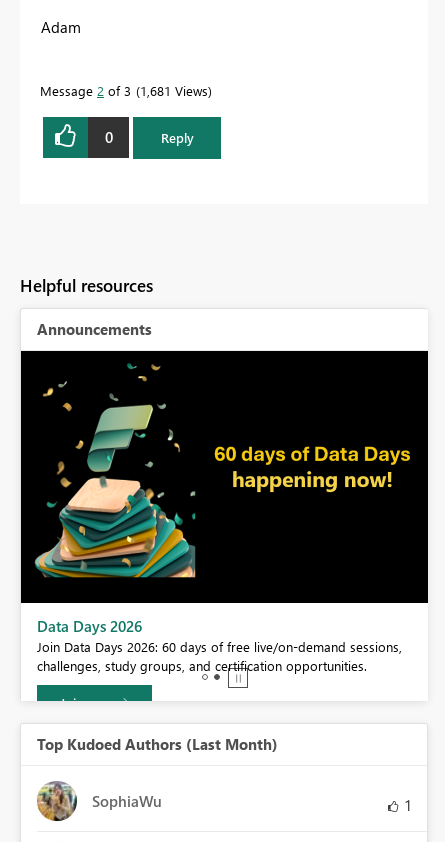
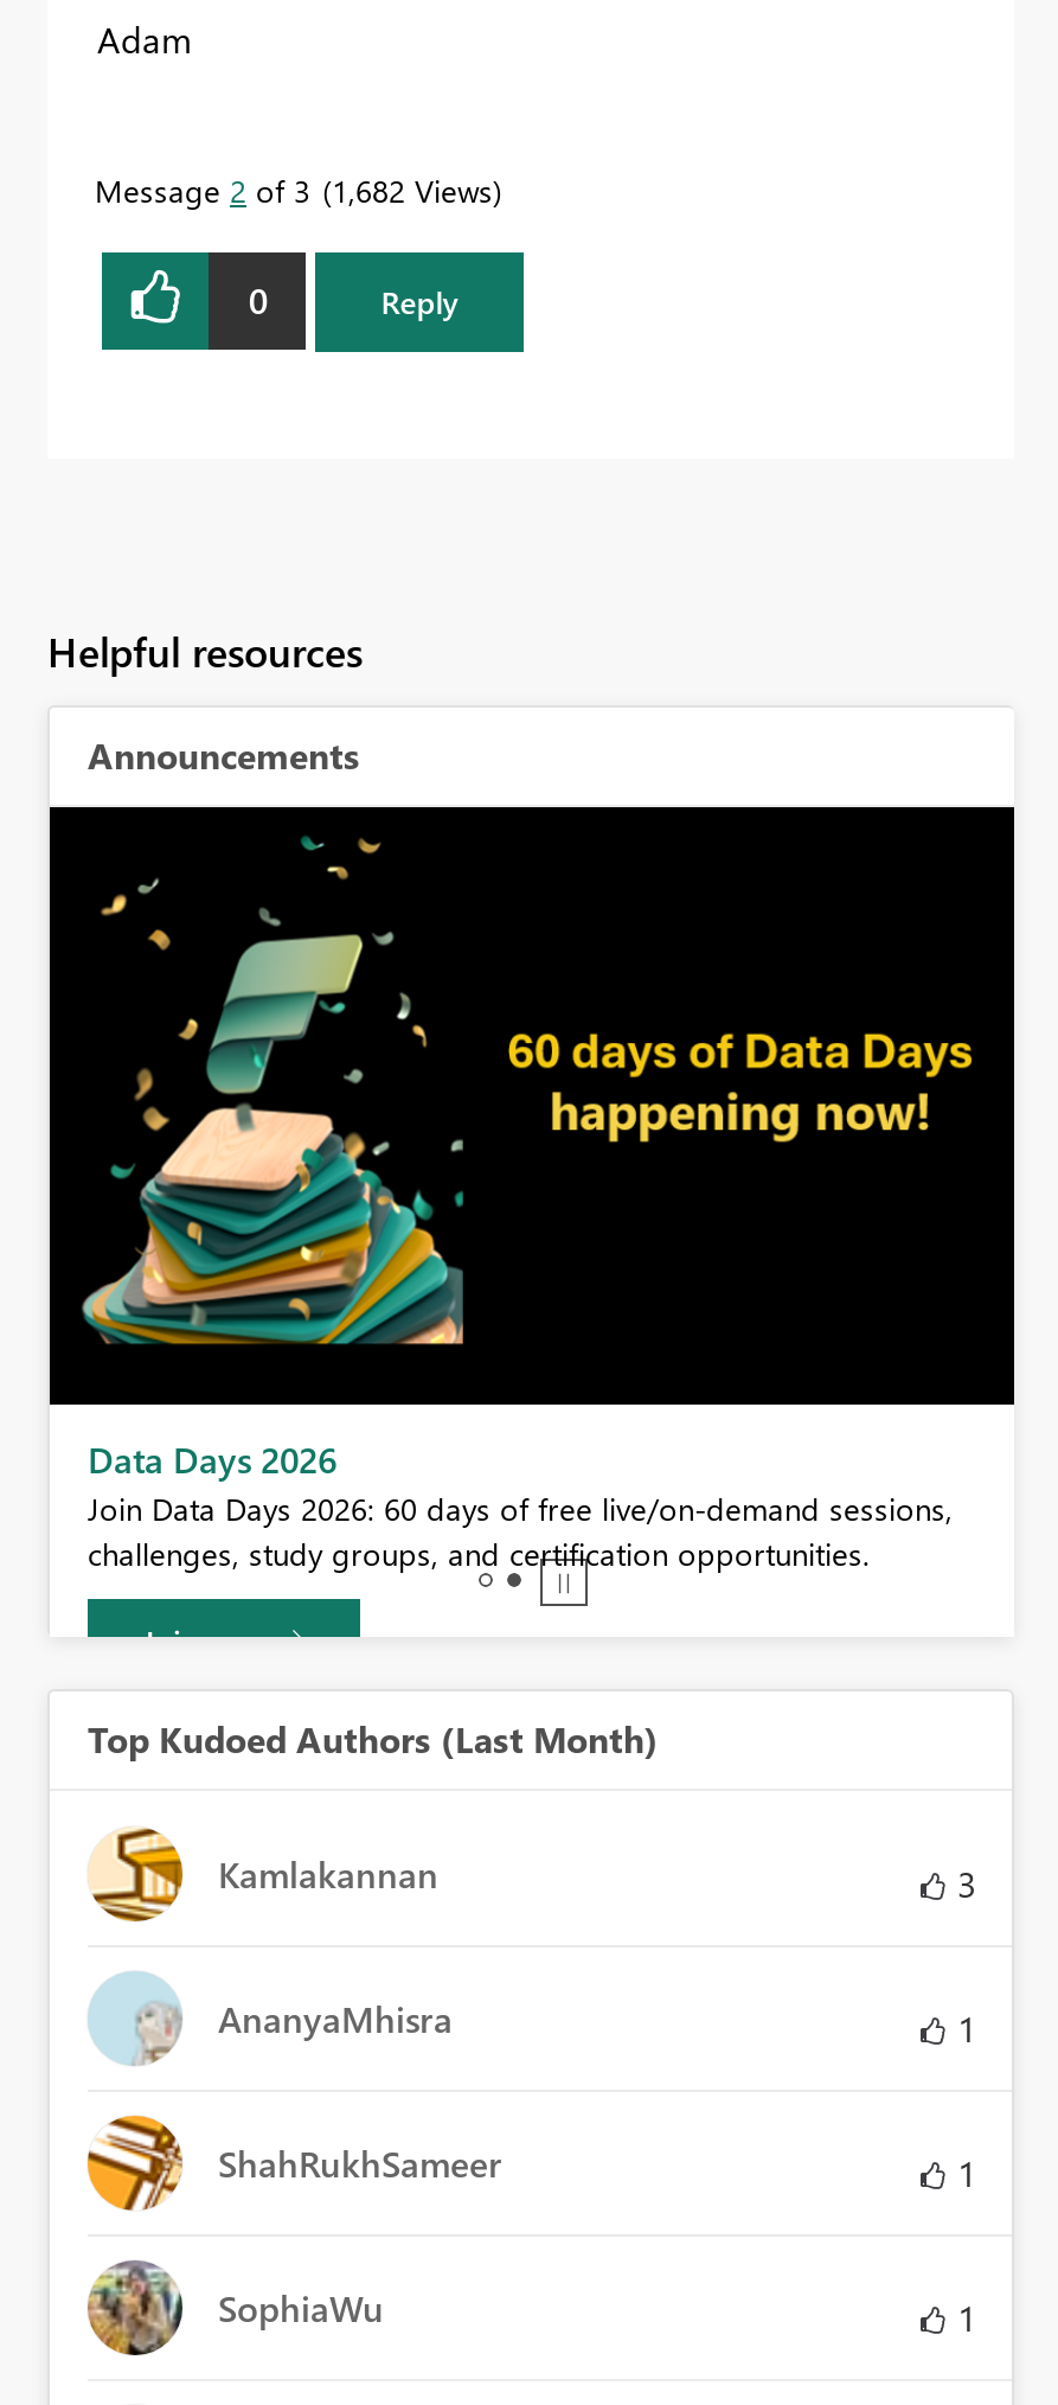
- Message 2 of 3 1,681 Views
+ Message 2 of 3 1,682 Views

+ [image]

+ [image]

+ [image]
+ Kamlakannan
+ 3
+ AnanyaMhisra
+ 1
+ ShahRukhSameer
+ 1
